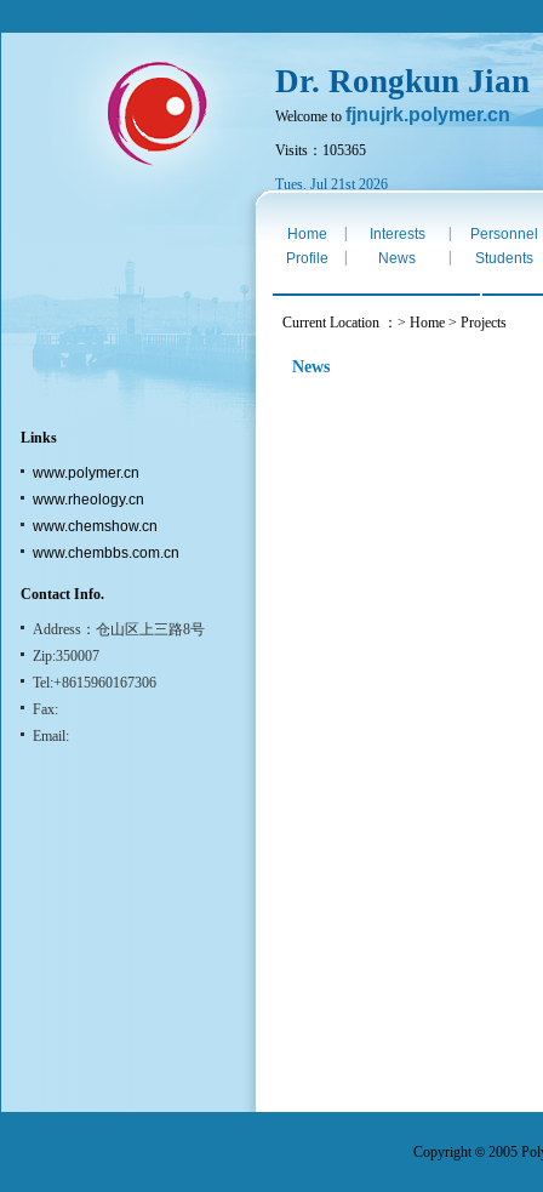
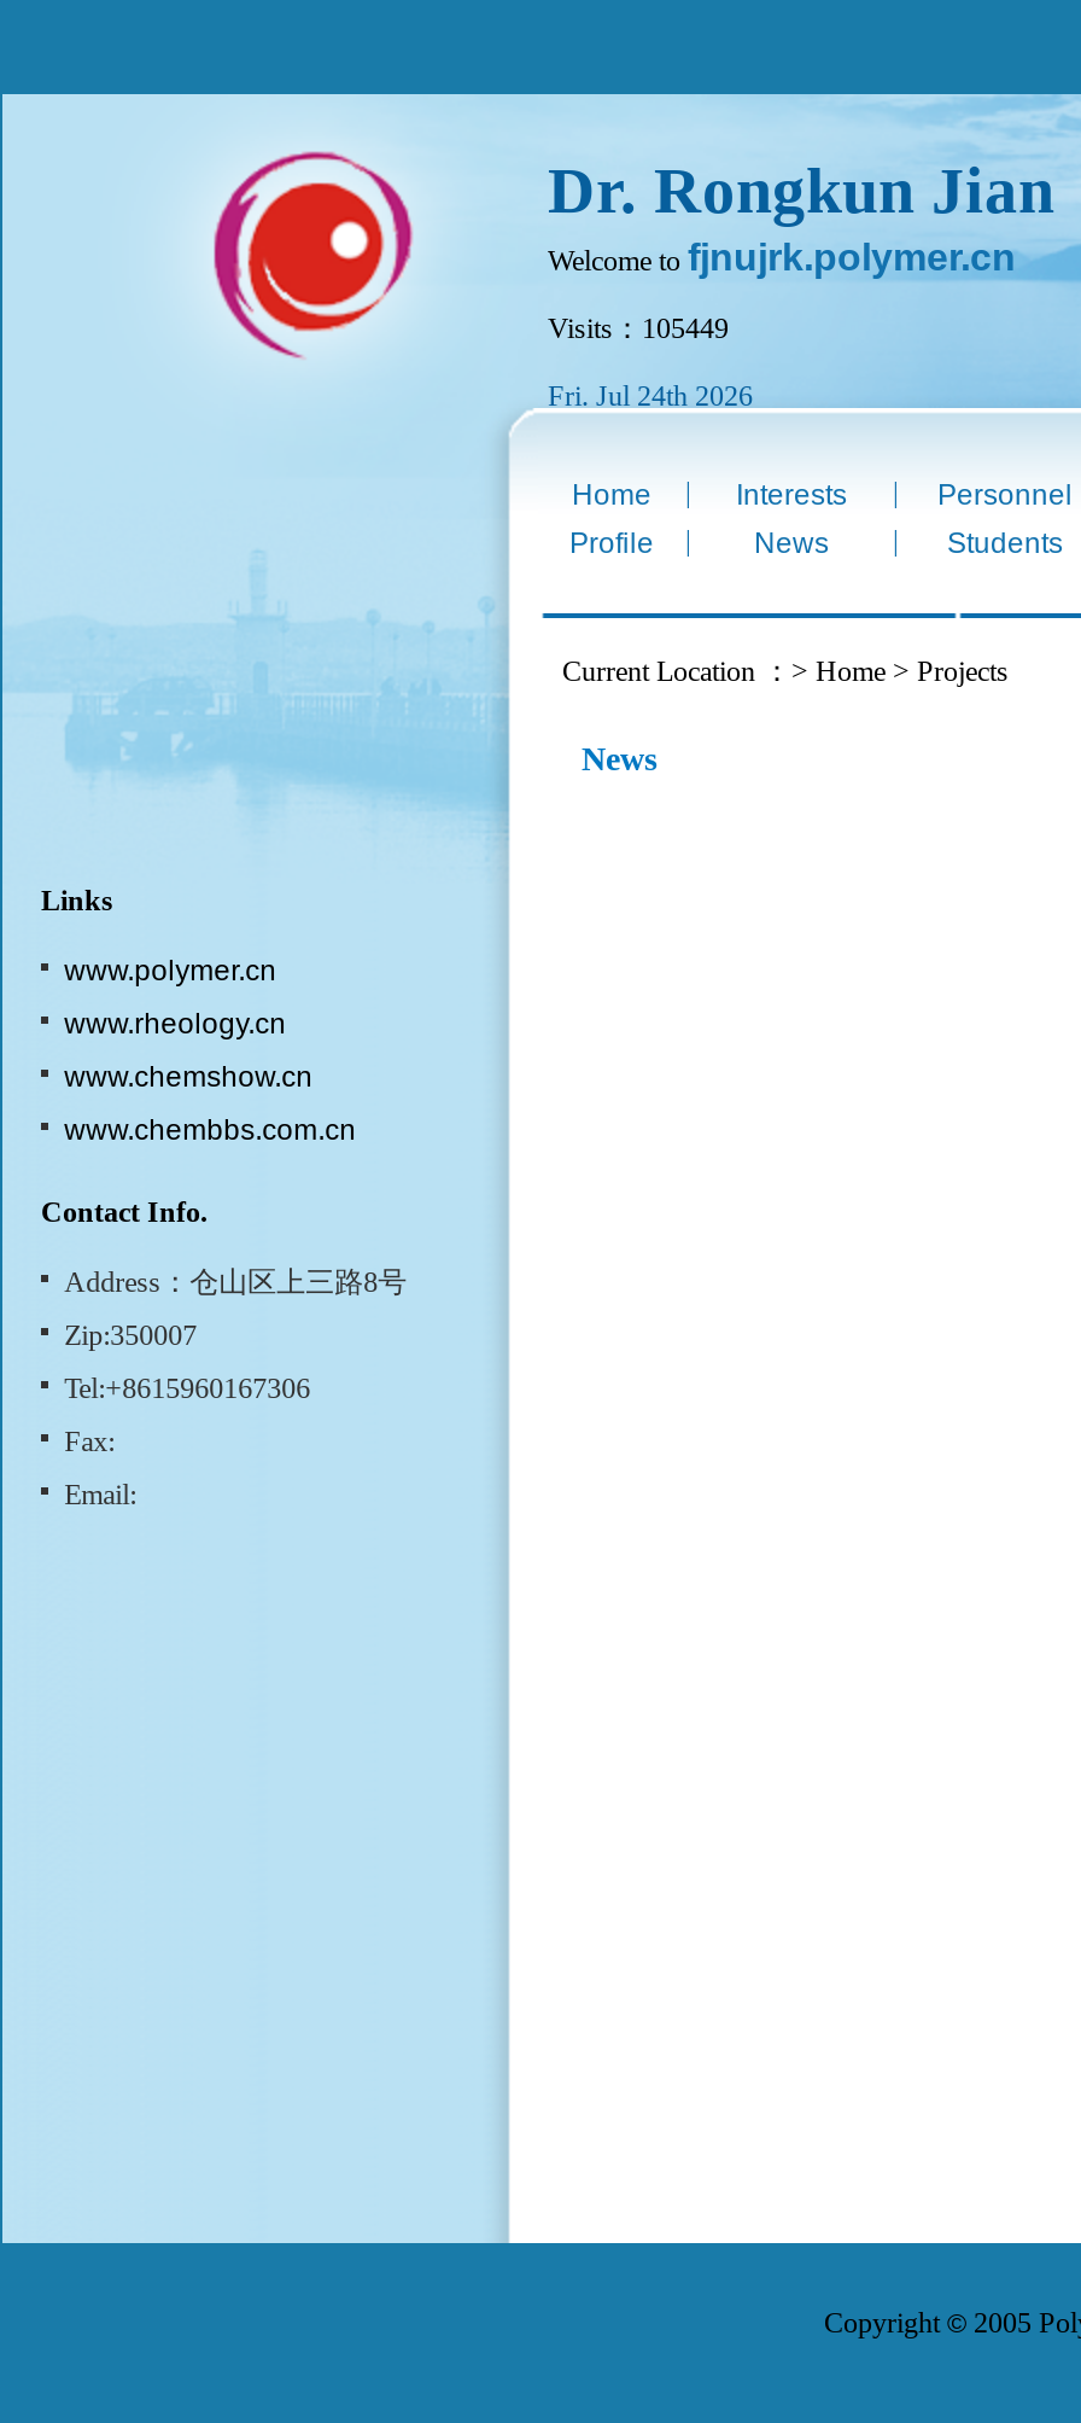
- Visits：105365
+ Visits：105449

- Tues. Jul 21st 2026
+ Fri. Jul 24th 2026
